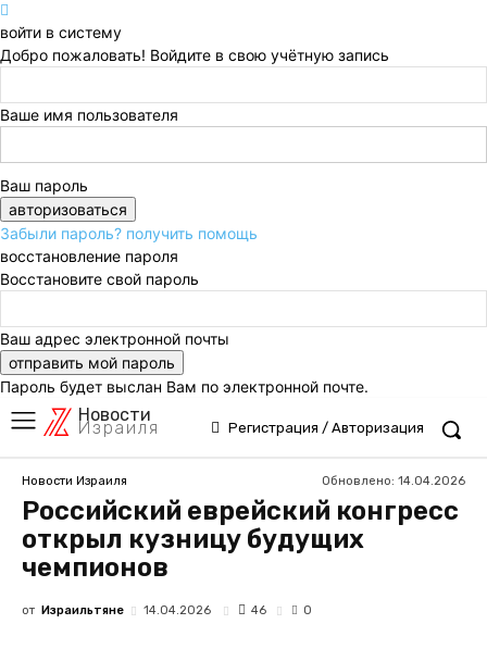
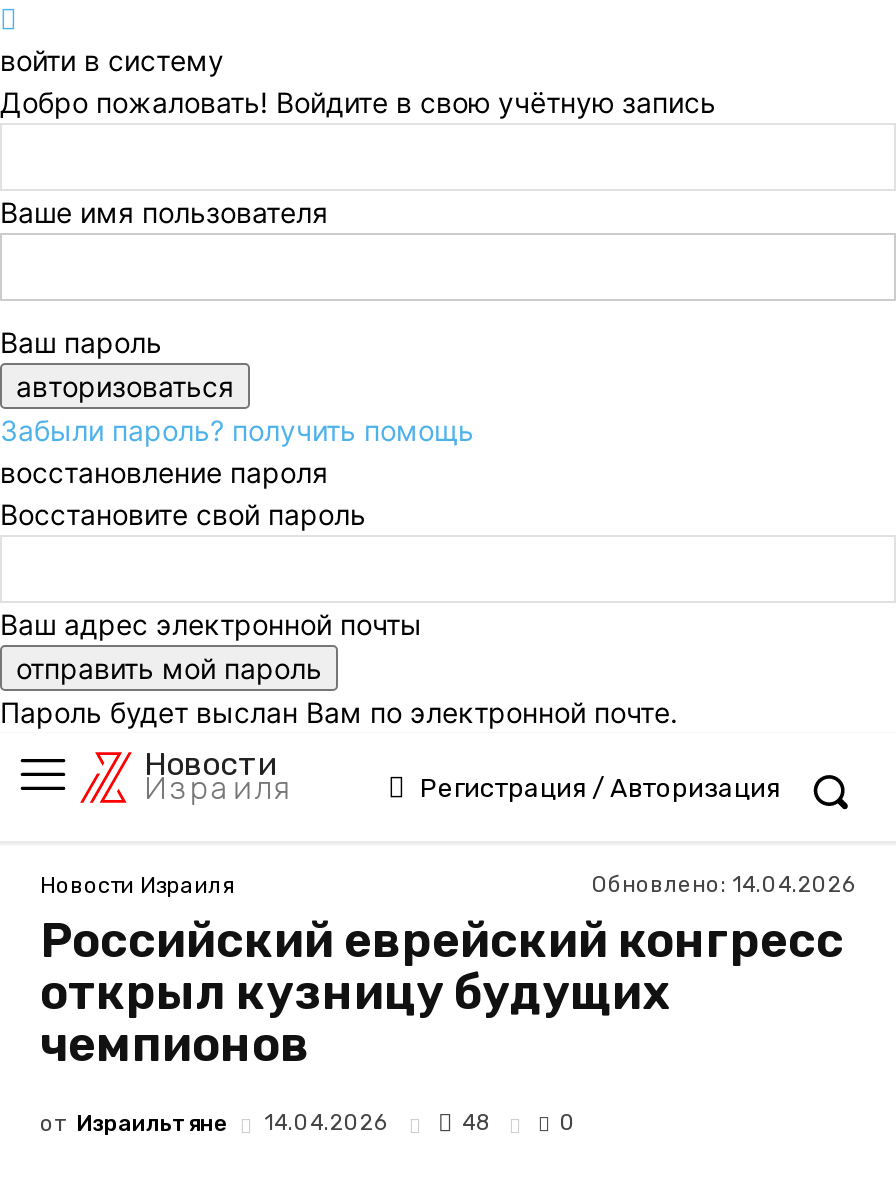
- 46
+ 48
